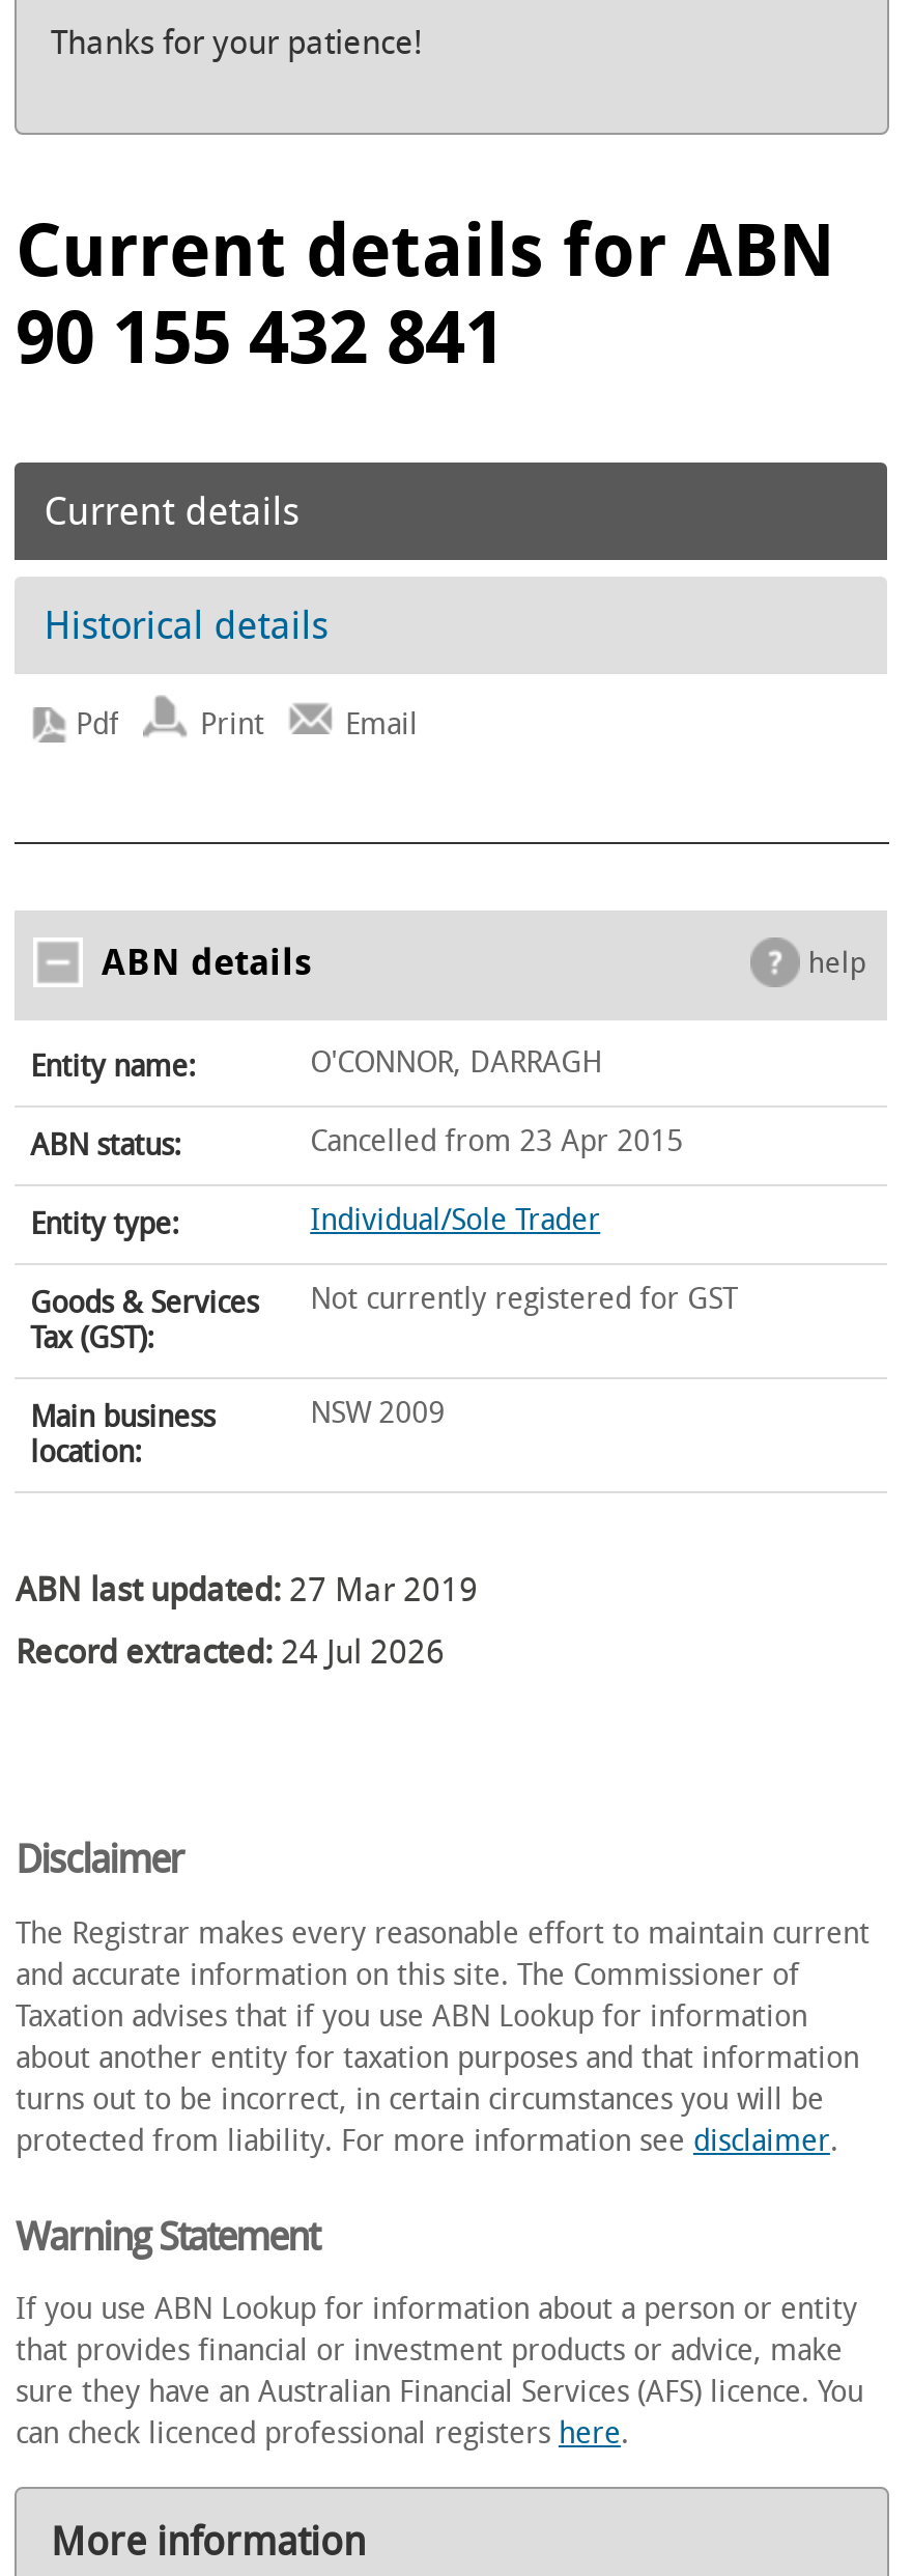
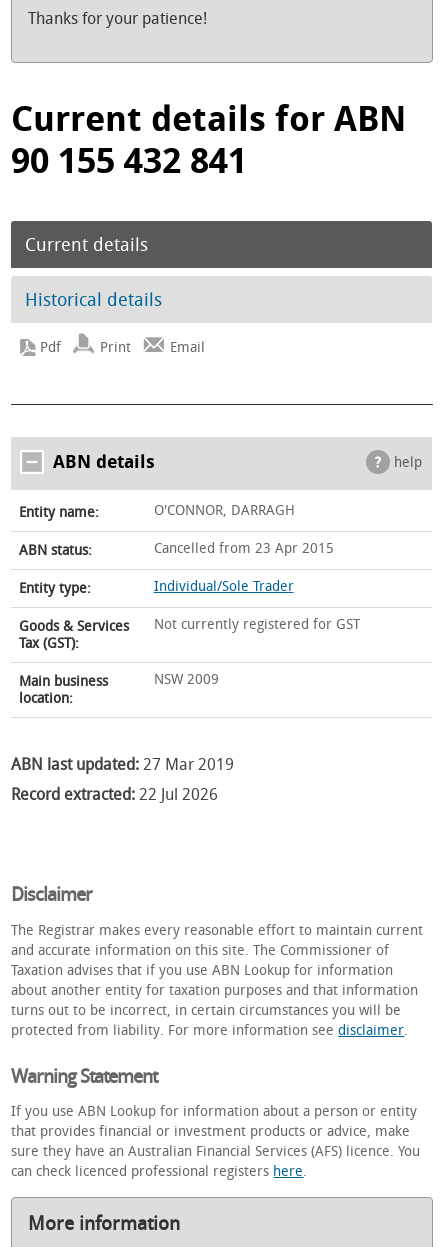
- Record extracted: 24 Jul 2026
+ Record extracted: 22 Jul 2026
